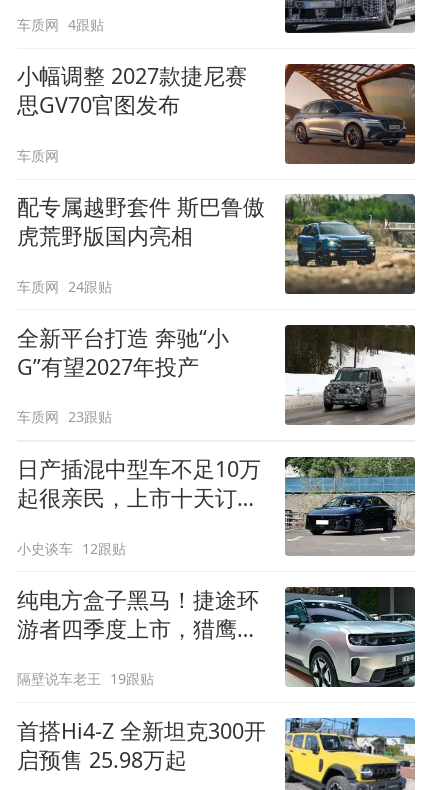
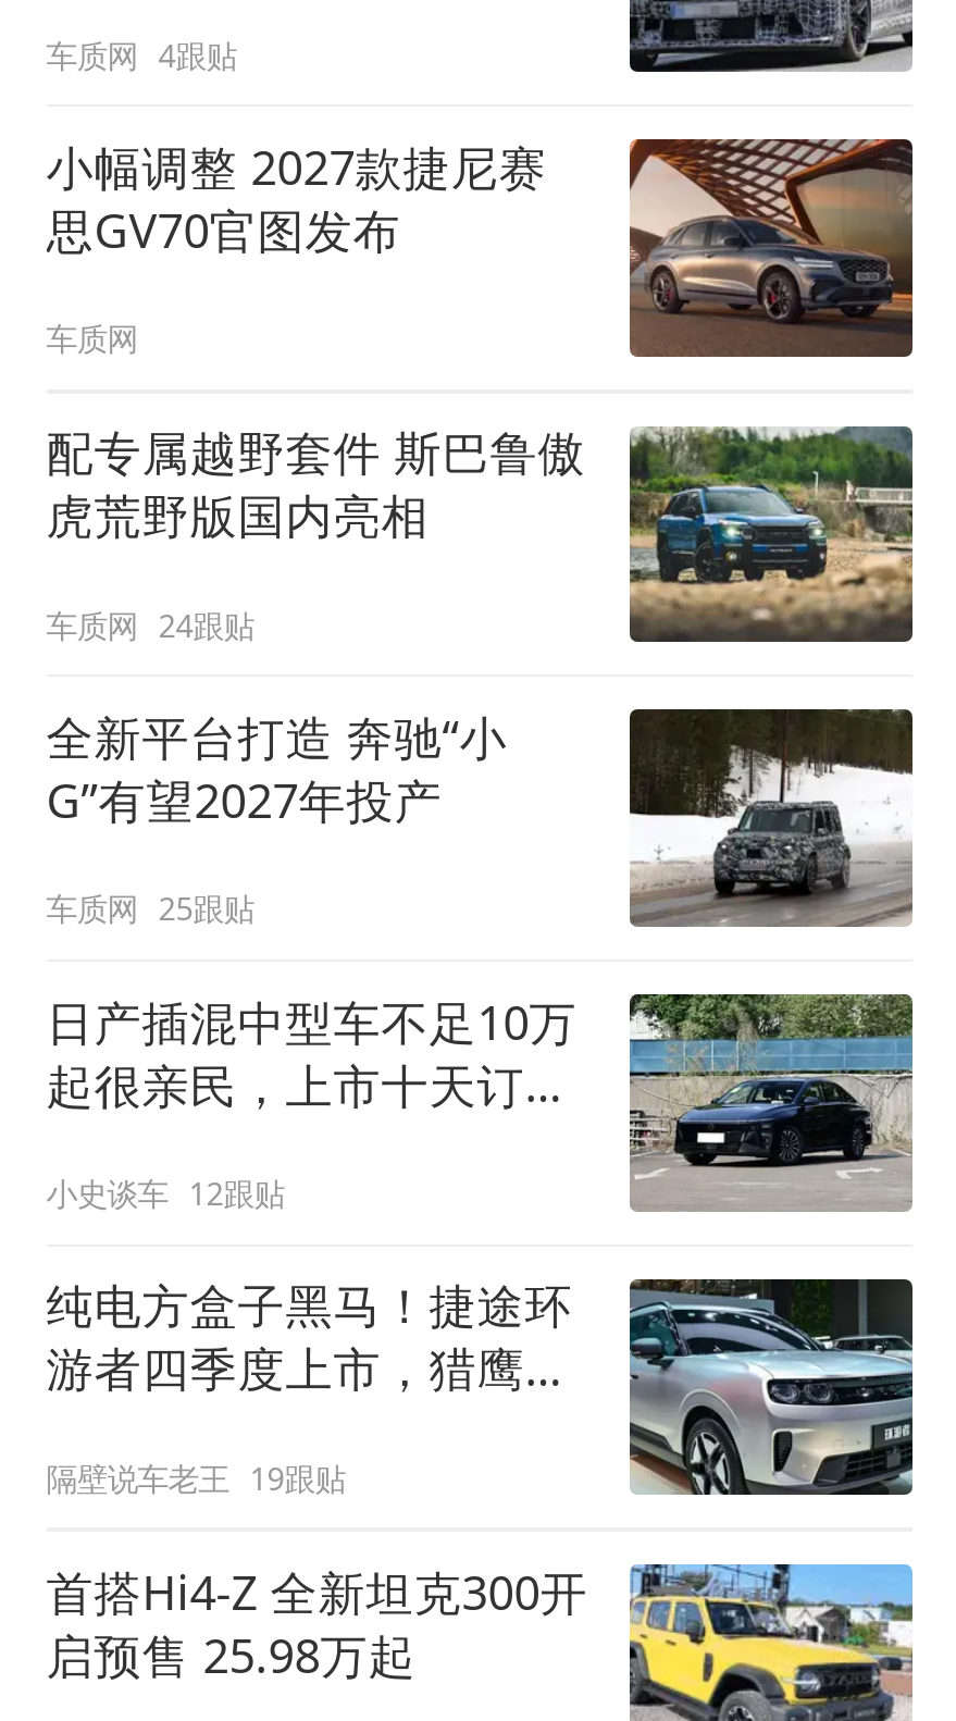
- 车质网 23跟贴
+ 车质网 25跟贴
